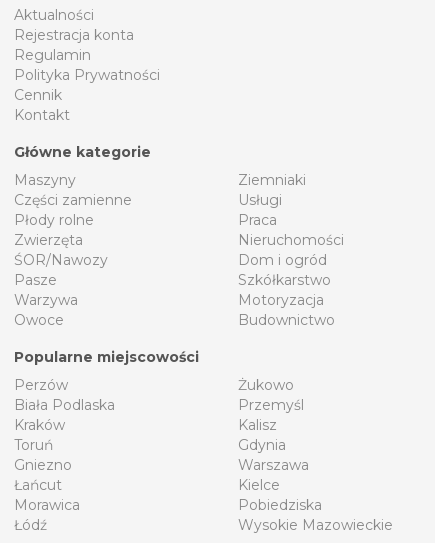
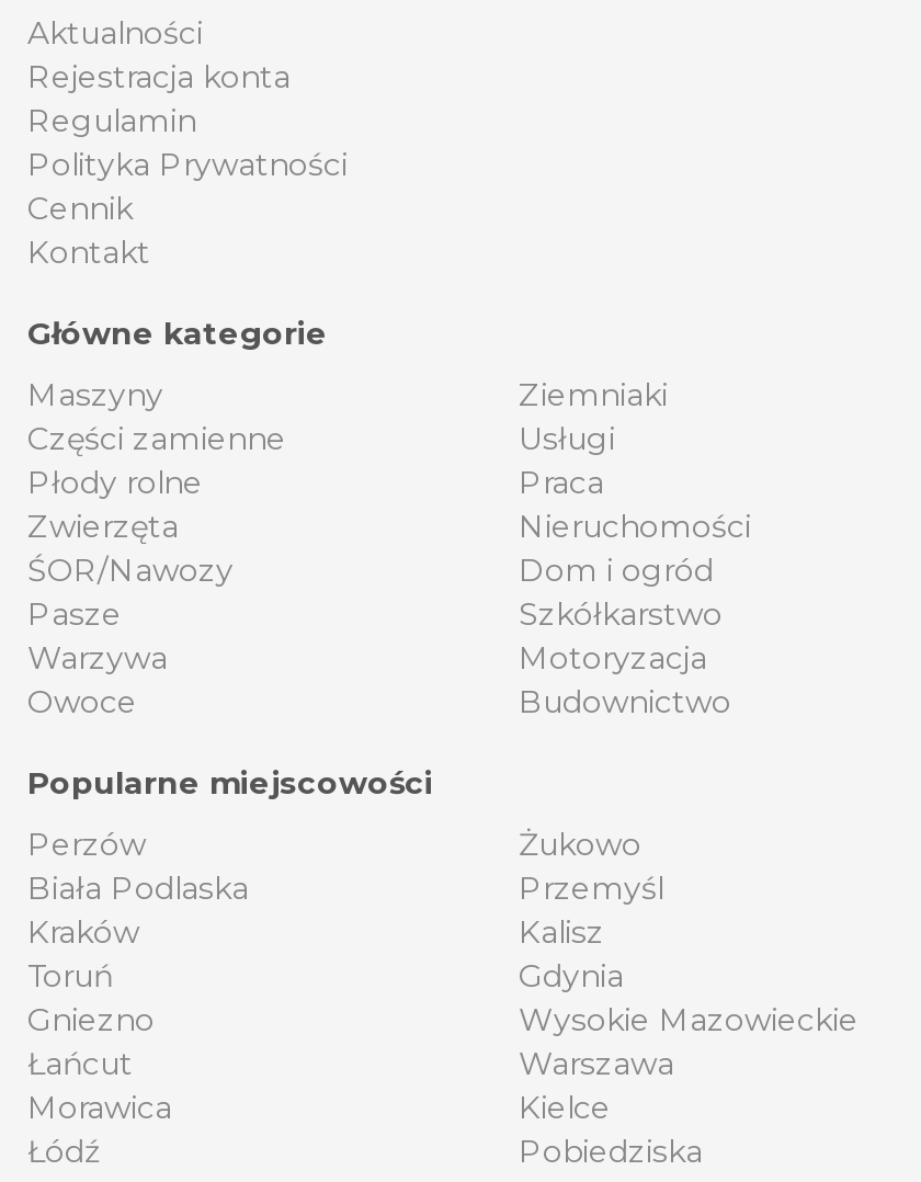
moved down: Warszawa | Kielce | Pobiedziska

moved up: Wysokie Mazowieckie
